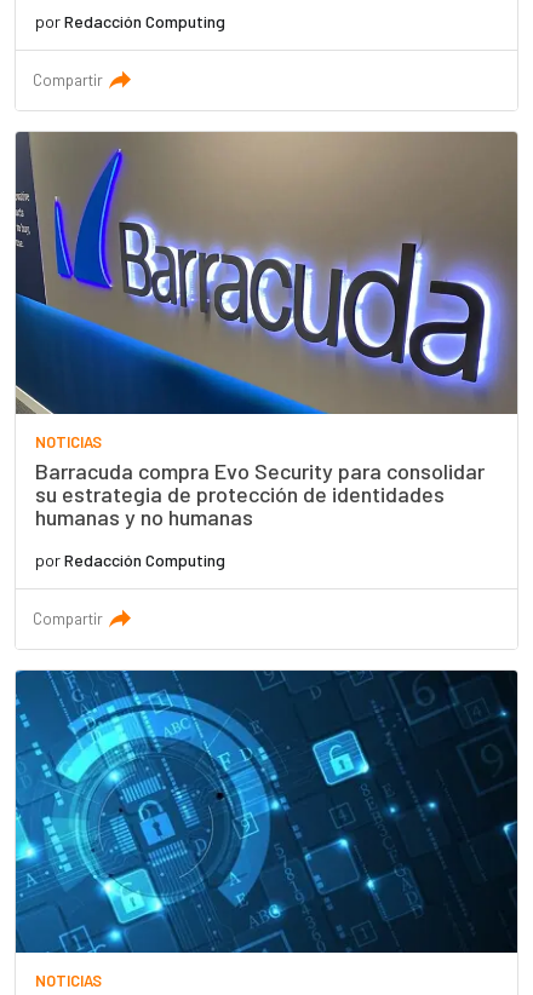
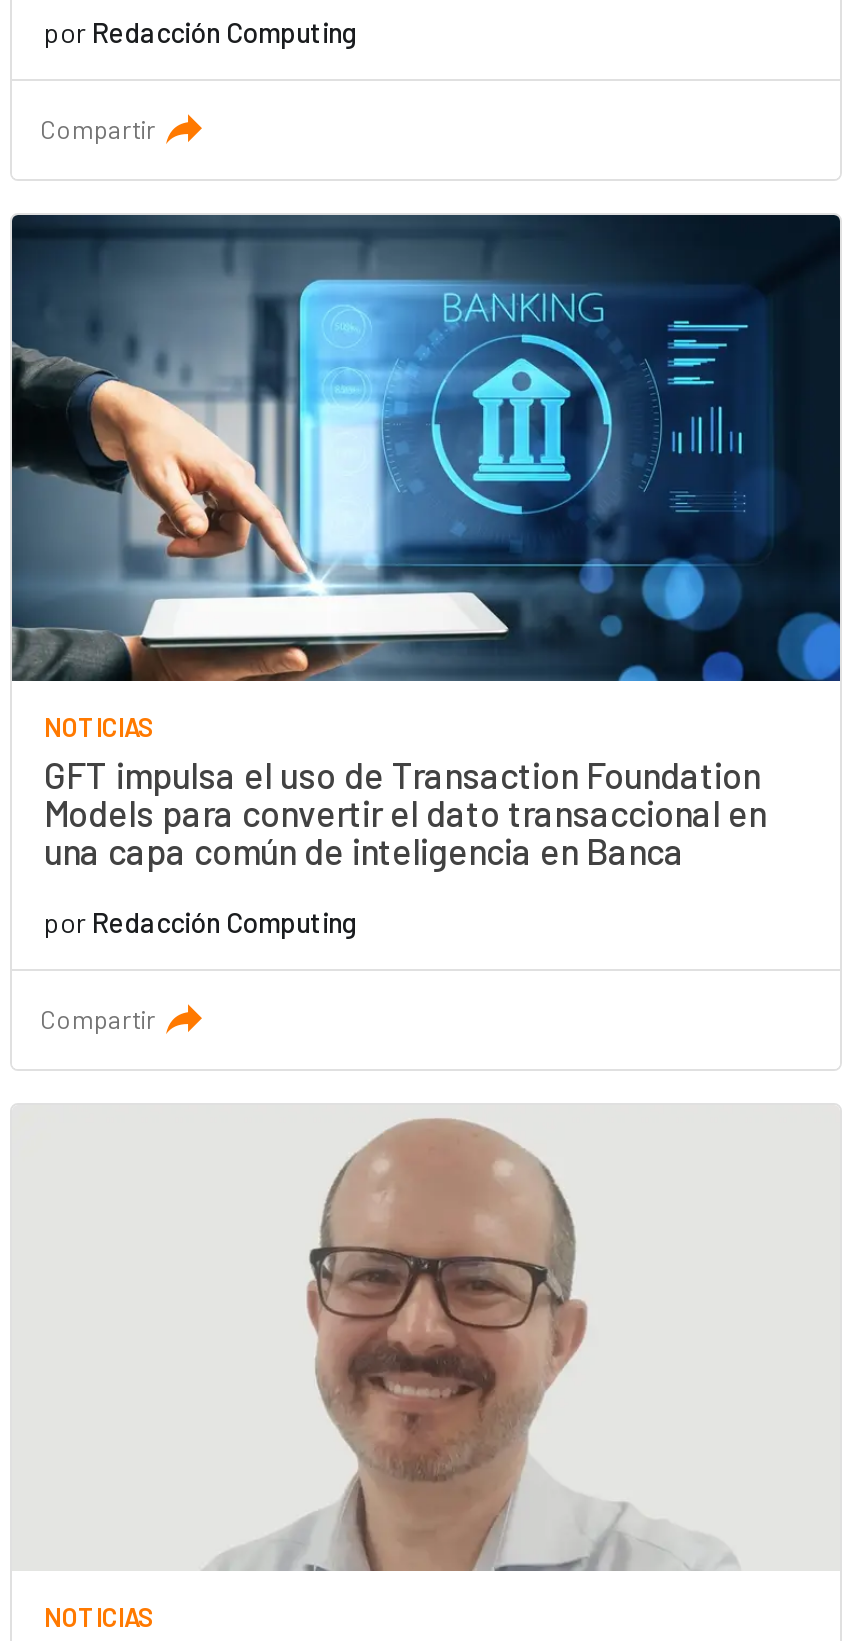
- [image]
- Barracuda compra Evo Security para consolidar
- su estrategia de protección de identidades
- humanas y no humanas
+ [image]
+ GFT impulsa el uso de Transaction Foundation
+ Models para convertir el dato transaccional en
+ una capa común de inteligencia en Banca

- [image]
+ [image]
